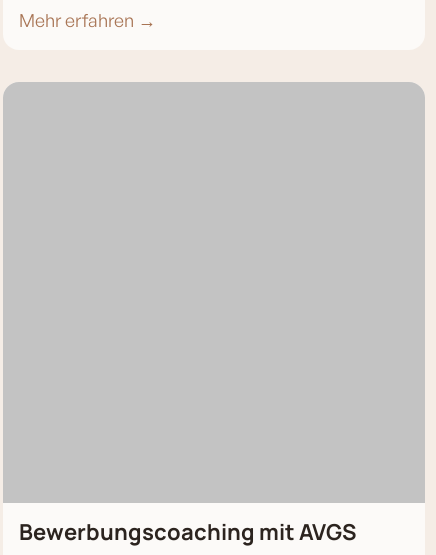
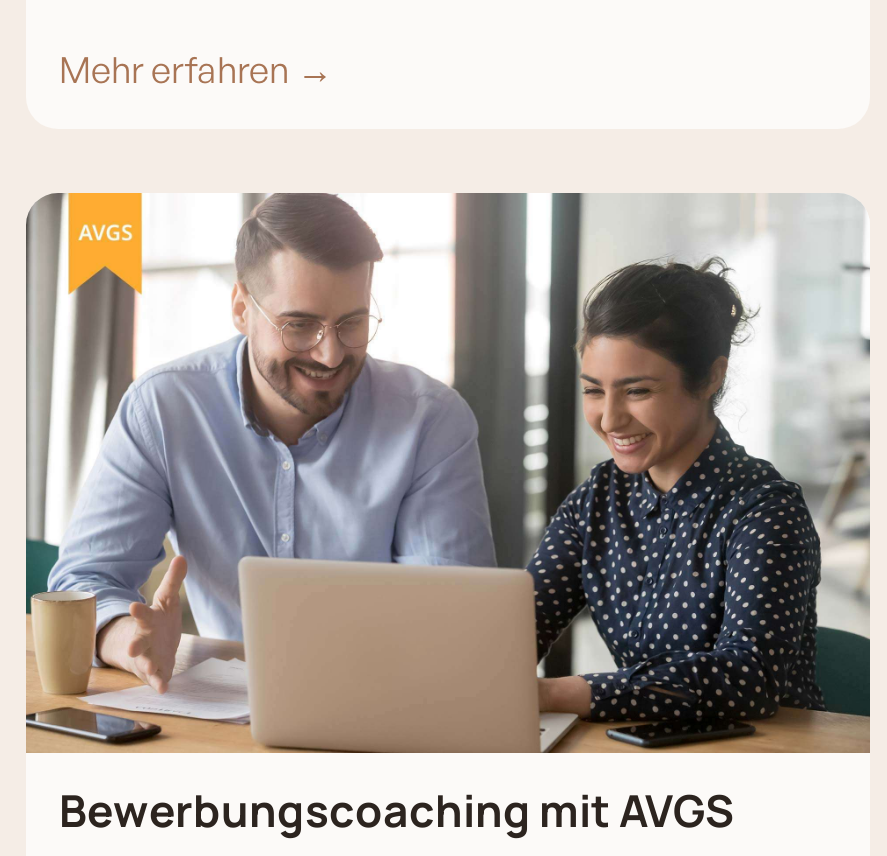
+ [image]
